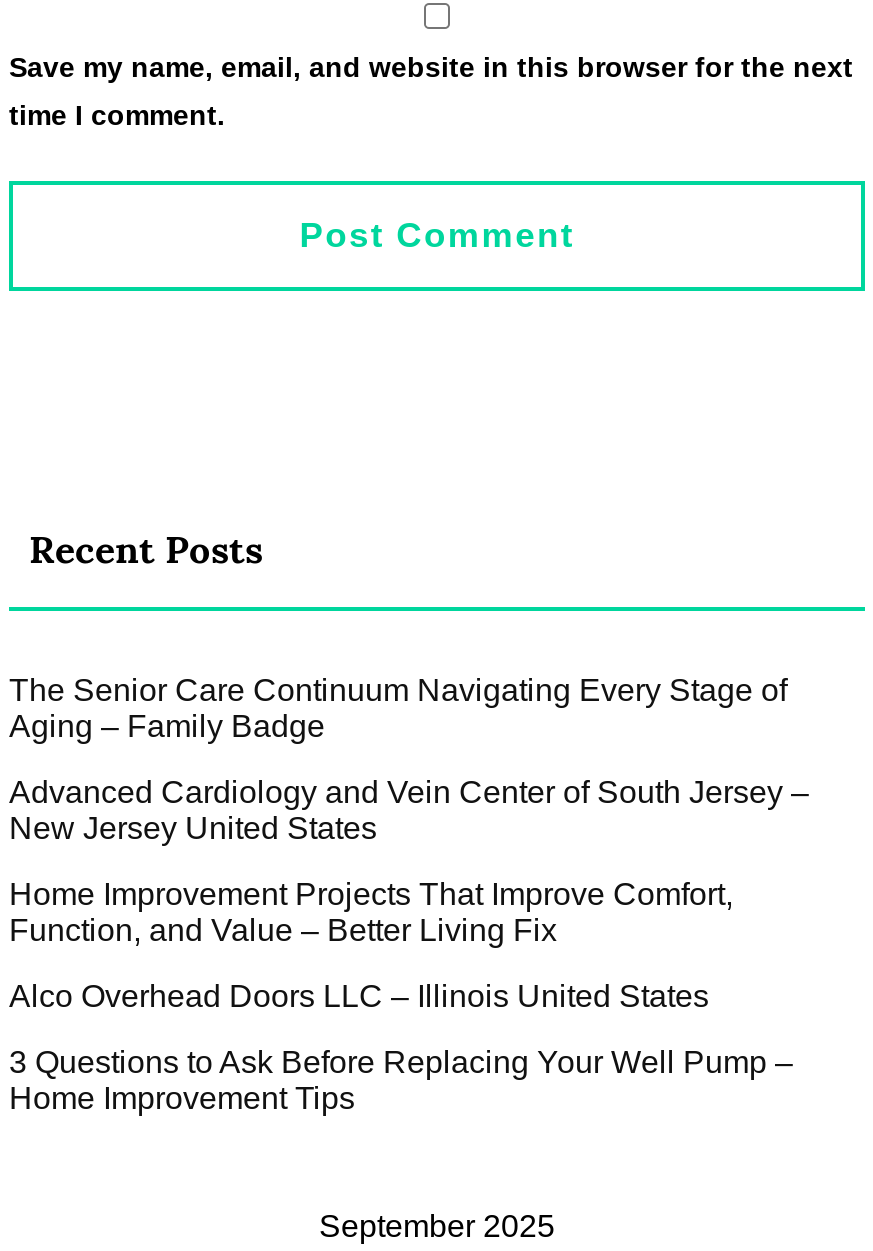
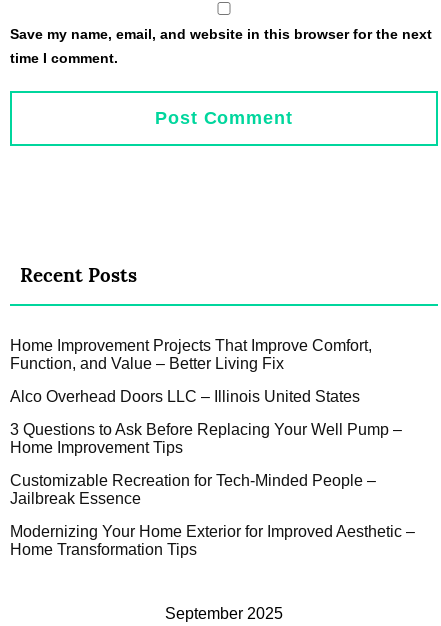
- The Senior Care Continuum Navigating Every Stage of
- Aging – Family Badge
- Advanced Cardiology and Vein Center of South Jersey –
- New Jersey United States

moved up: Home Improvement Projects That Improve Comfort, | Function, and Value – Better Living Fix | Alco Overhead Doors LLC – Illinois United States | 3 Questions to Ask Before Replacing Your Well Pump – | Home Improvement Tips

+ Customizable Recreation for Tech-Minded People –
+ Jailbreak Essence
+ Modernizing Your Home Exterior for Improved Aesthetic –
+ Home Transformation Tips
